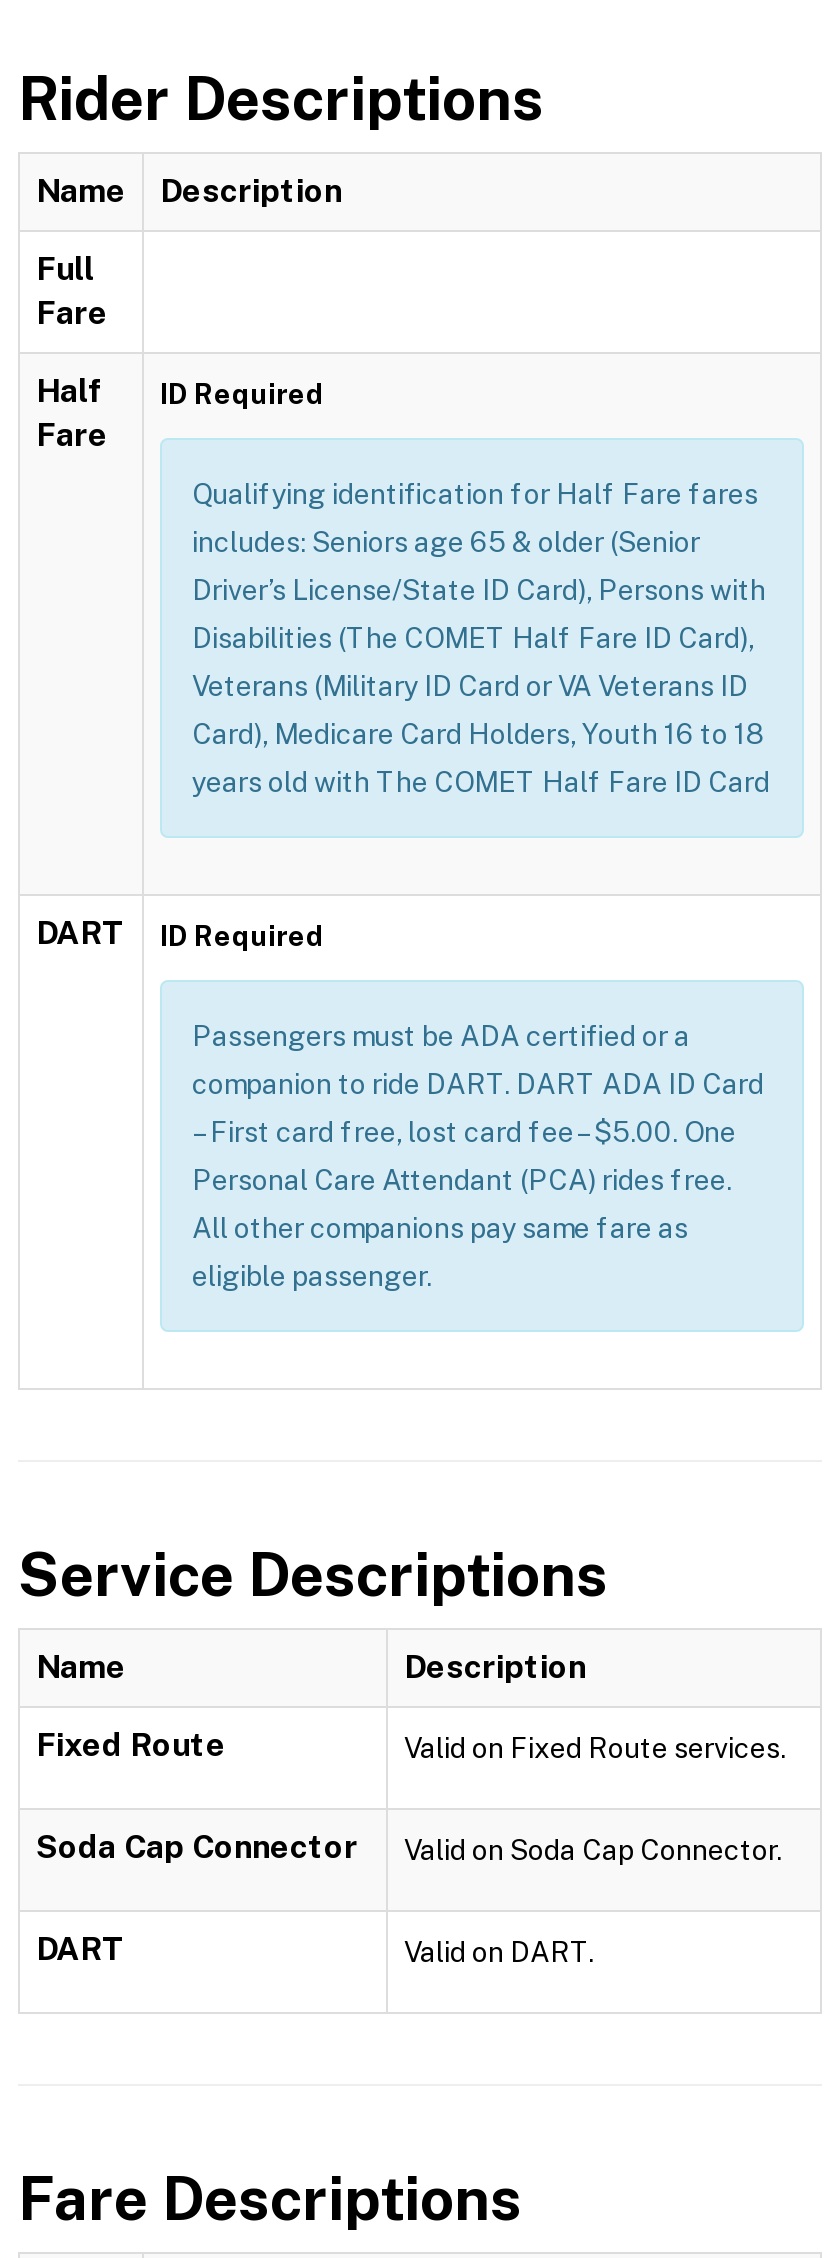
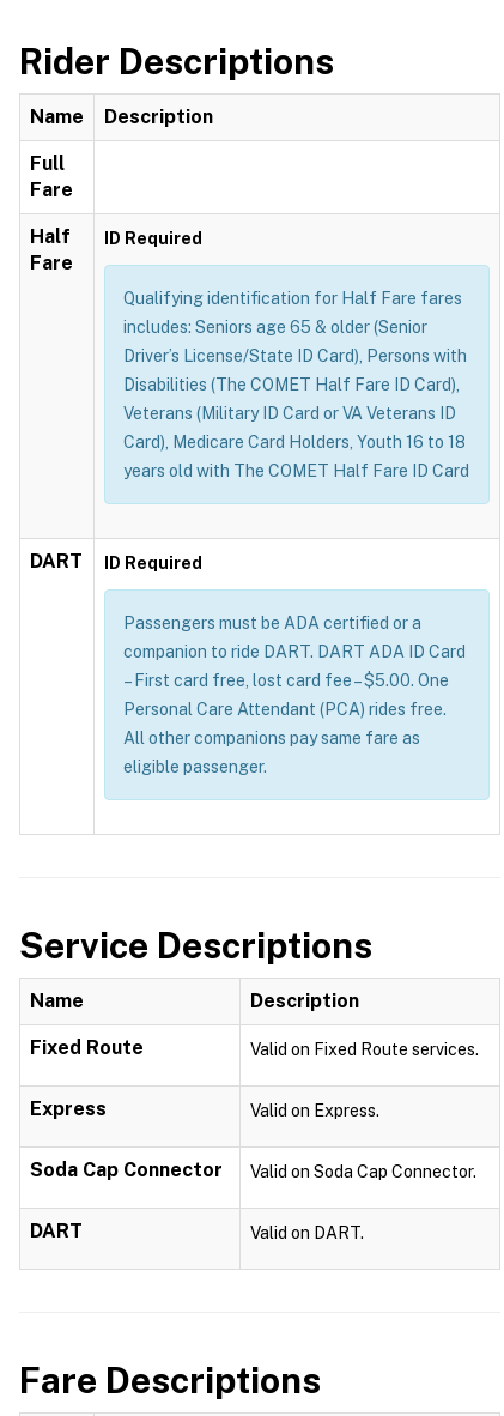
+ Express
+ Valid on Express.
